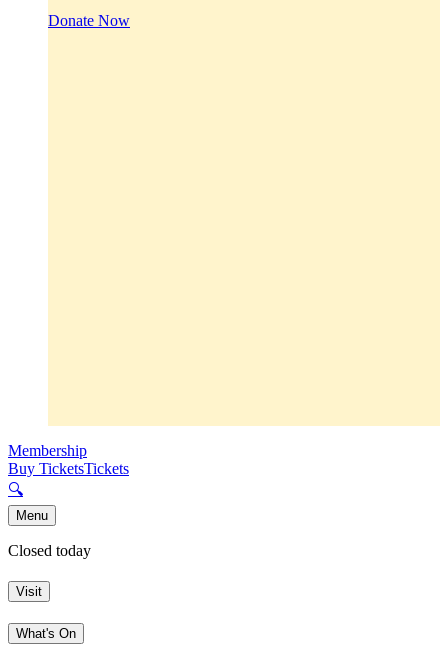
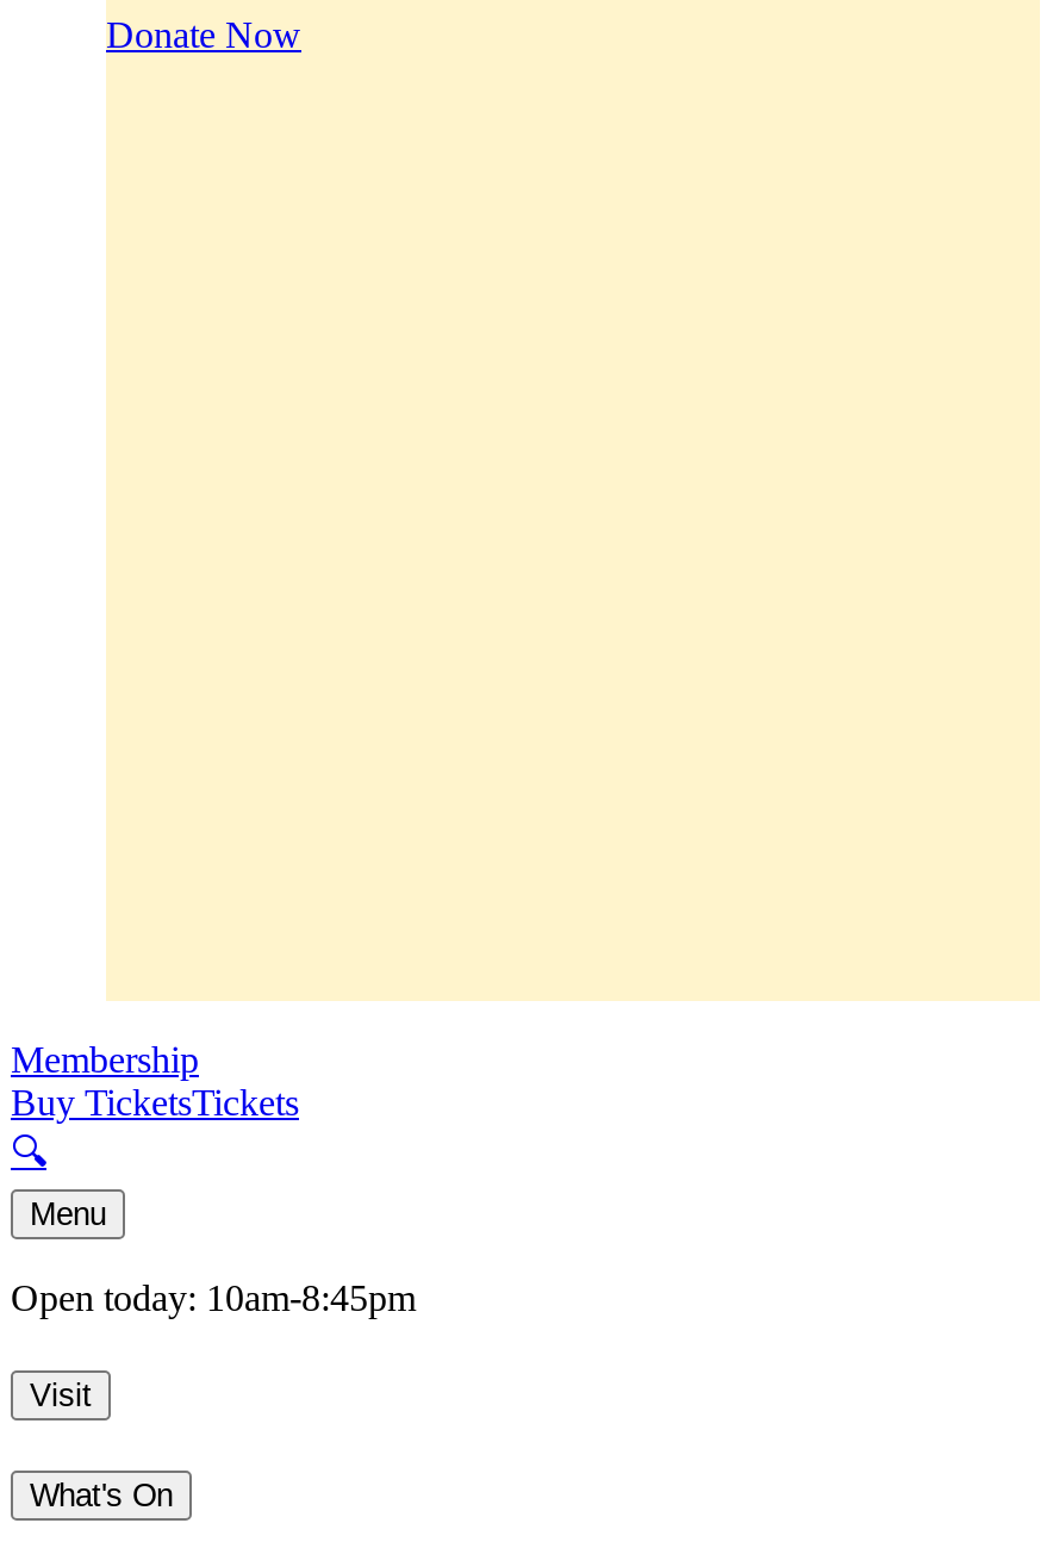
- Closed today
+ Open today: 10am-8:45pm
